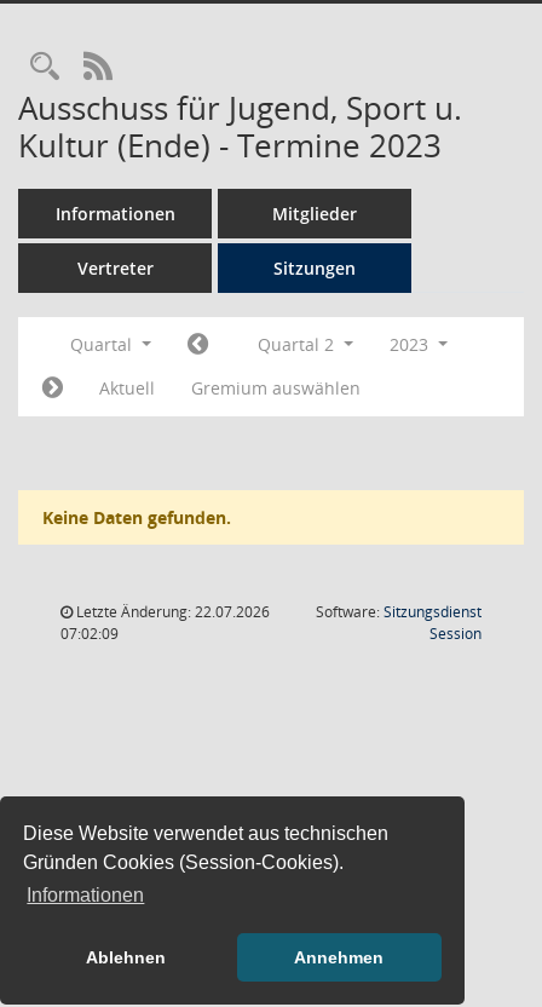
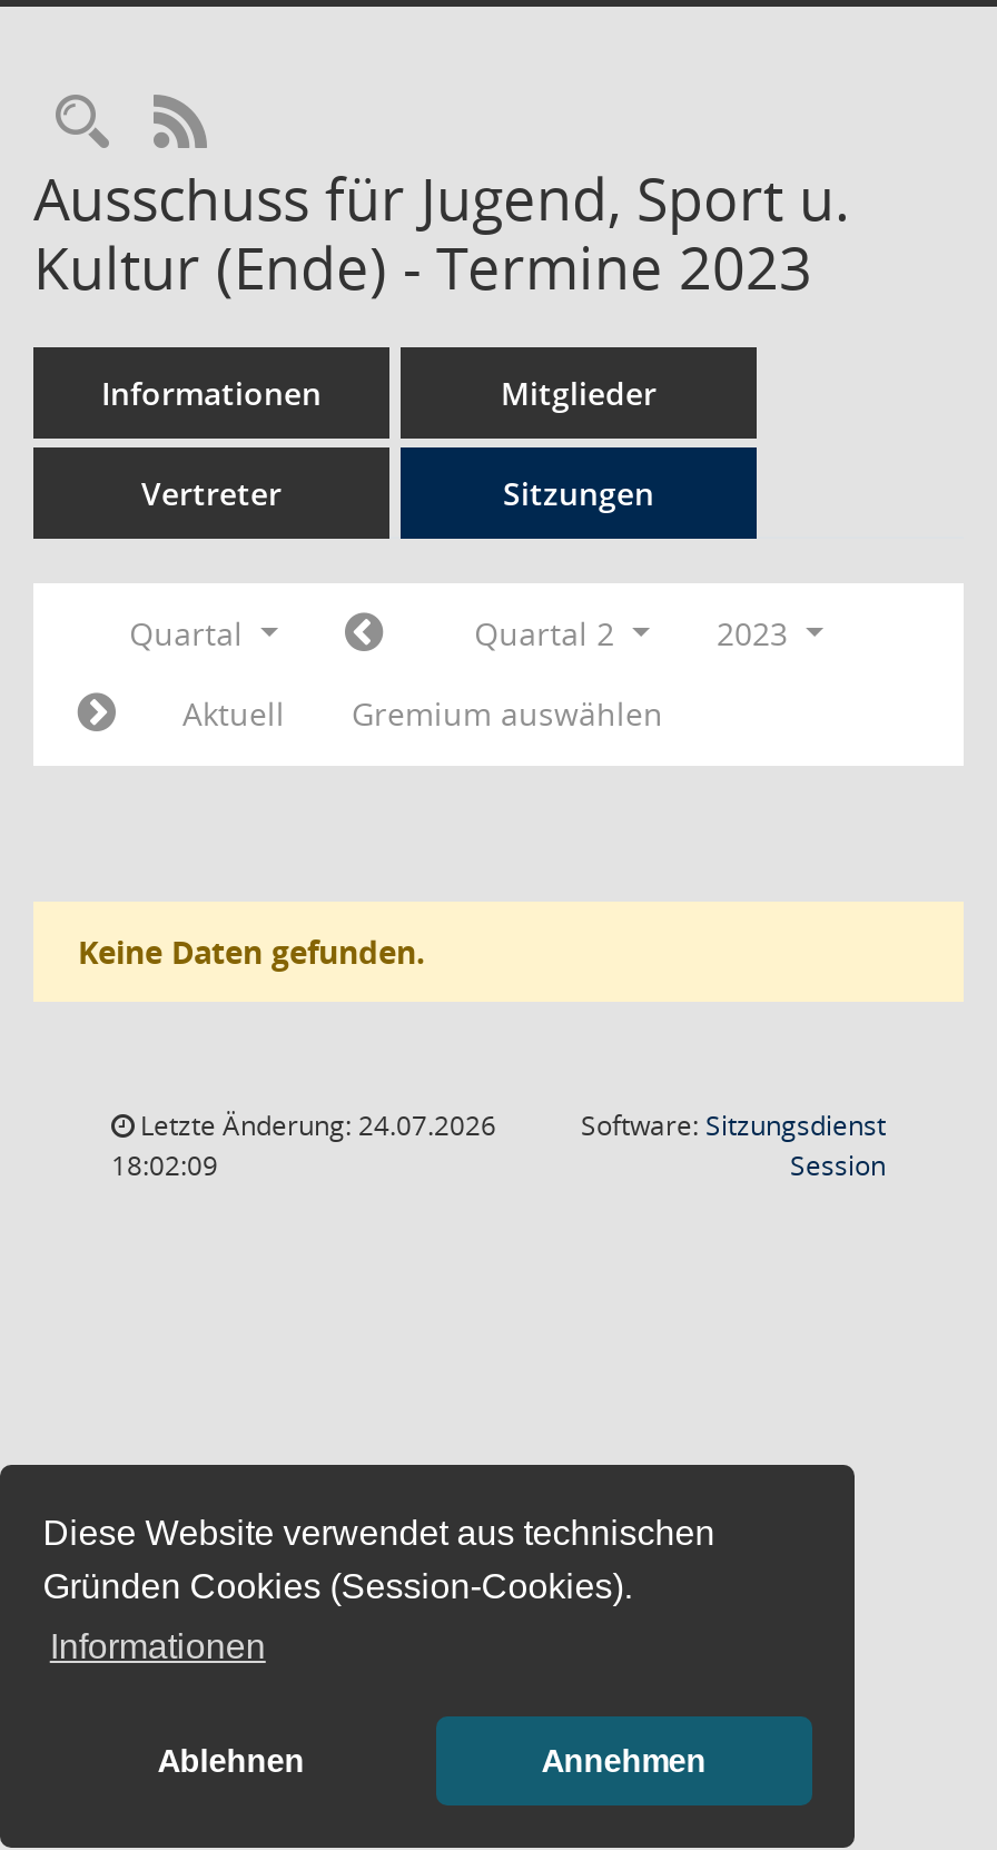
- Letzte Änderung: 22.07.2026
+ Letzte Änderung: 24.07.2026

- 07:02:09
+ 18:02:09
